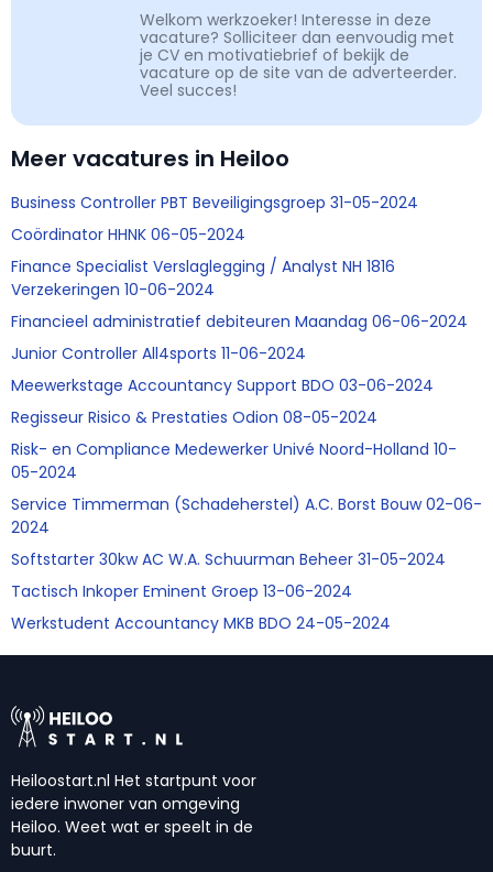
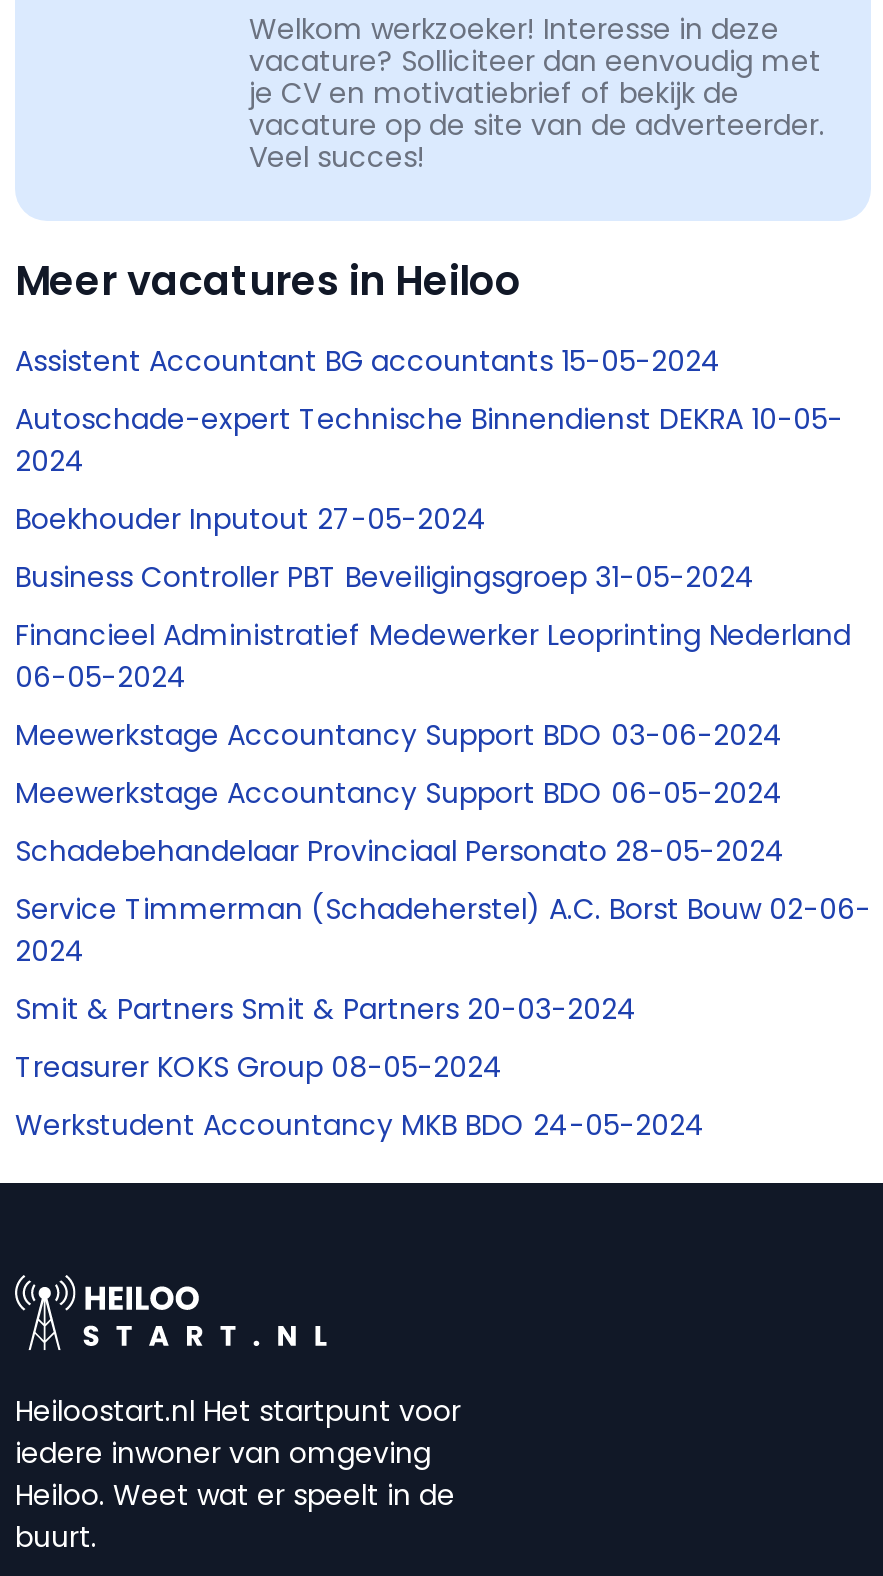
+ Assistent Accountant BG accountants 15-05-2024
+ Autoschade-expert Technische Binnendienst DEKRA 10-05-
+ 2024
+ Boekhouder Inputout 27-05-2024

moved down: Business Controller PBT Beveiligingsgroep 31-05-2024

- Coördinator HHNK 06-05-2024
- Finance Specialist Verslaglegging / Analyst NH 1816
- Verzekeringen 10-06-2024
- Financieel administratief debiteuren Maandag 06-06-2024
- Junior Controller All4sports 11-06-2024
+ Financieel Administratief Medewerker Leoprinting Nederland
+ 06-05-2024

moved down: Meewerkstage Accountancy Support BDO 03-06-2024

- Regisseur Risico & Prestaties Odion 08-05-2024
- Risk- en Compliance Medewerker Univé Noord-Holland 10-
- 05-2024
+ Meewerkstage Accountancy Support BDO 06-05-2024
+ Schadebehandelaar Provinciaal Personato 28-05-2024

- Softstarter 30kw AC W.A. Schuurman Beheer 31-05-2024
- Tactisch Inkoper Eminent Groep 13-06-2024
+ Smit & Partners Smit & Partners 20-03-2024
+ Treasurer KOKS Group 08-05-2024
